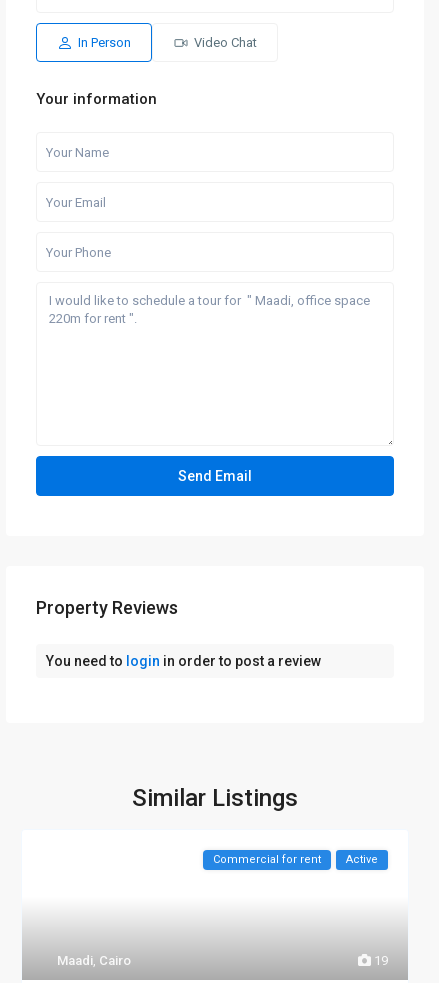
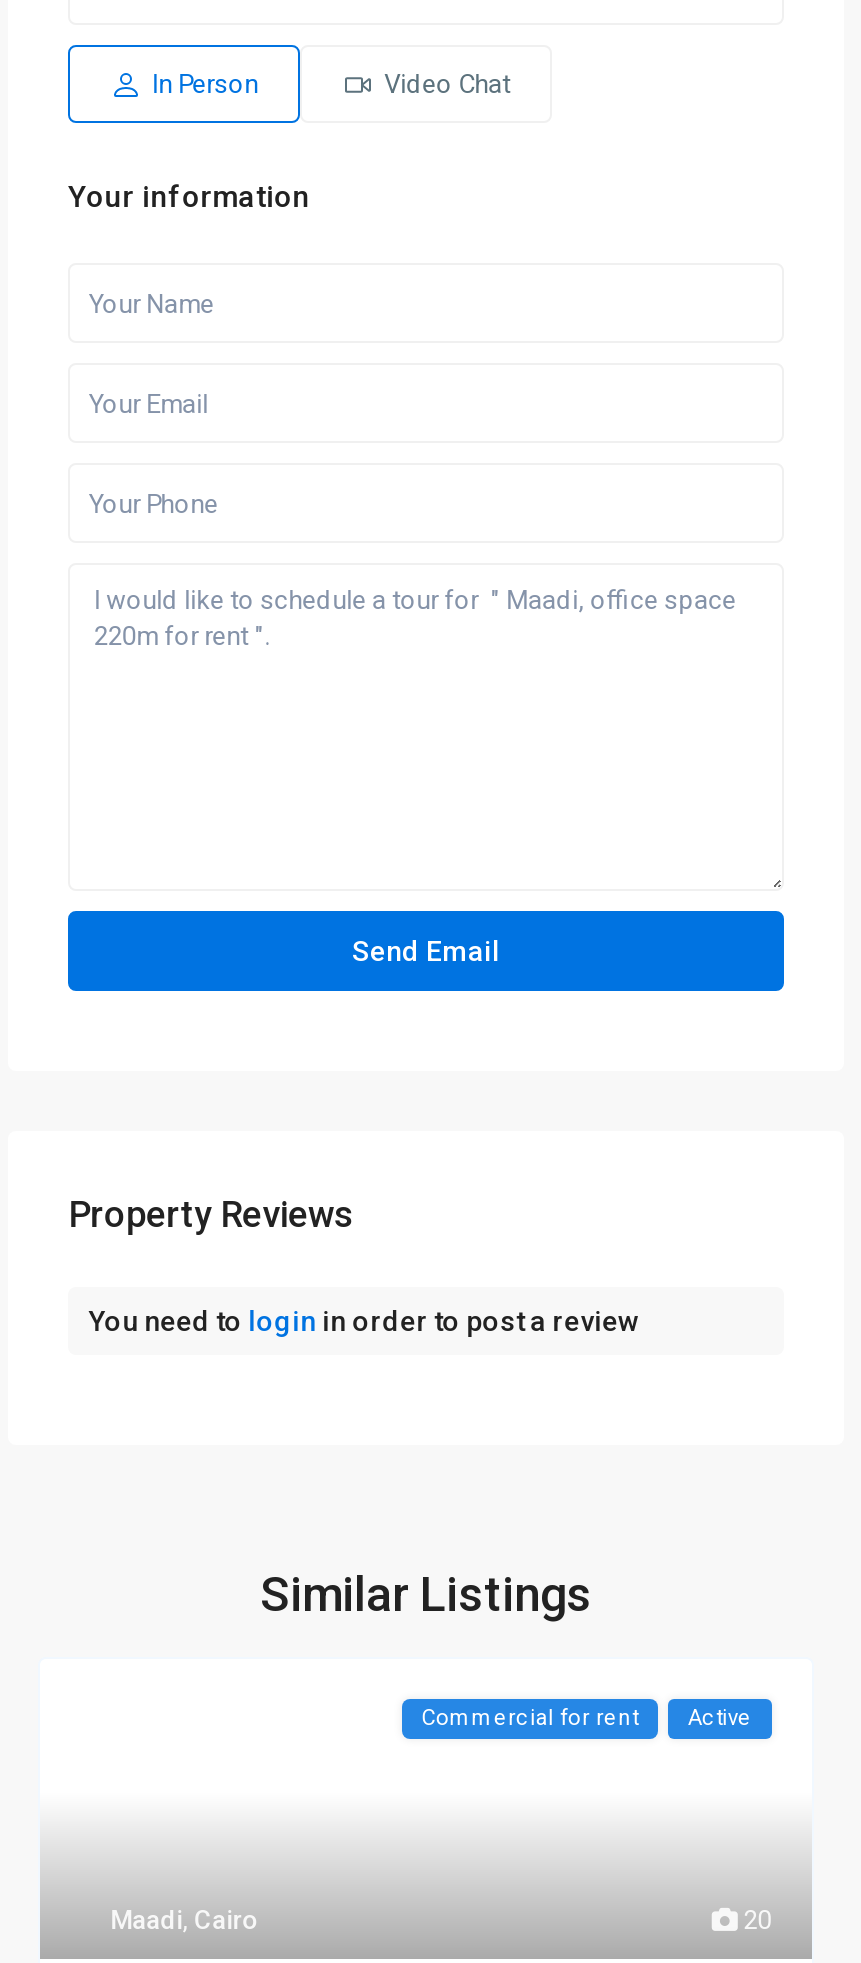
- 19
+ 20
